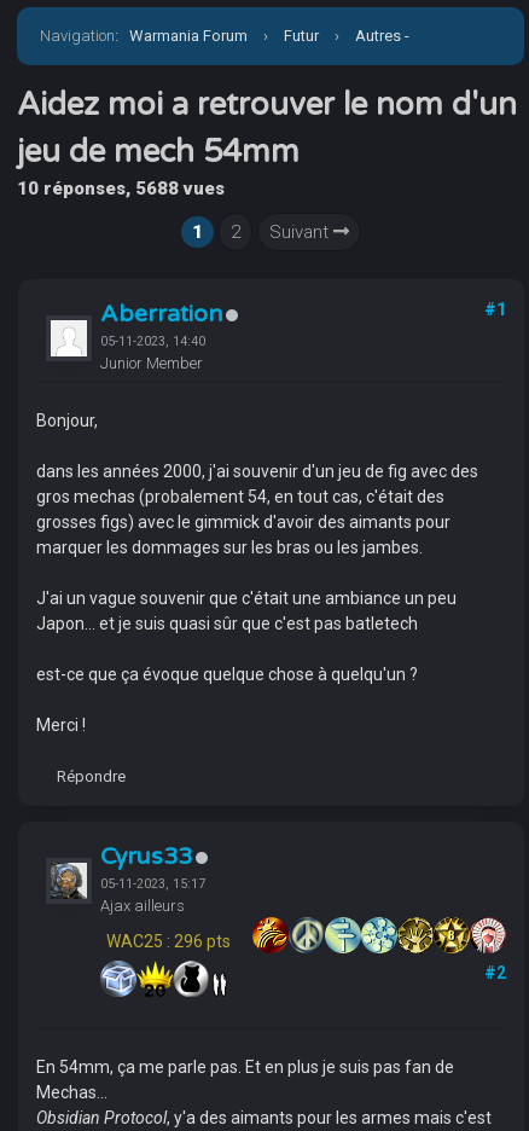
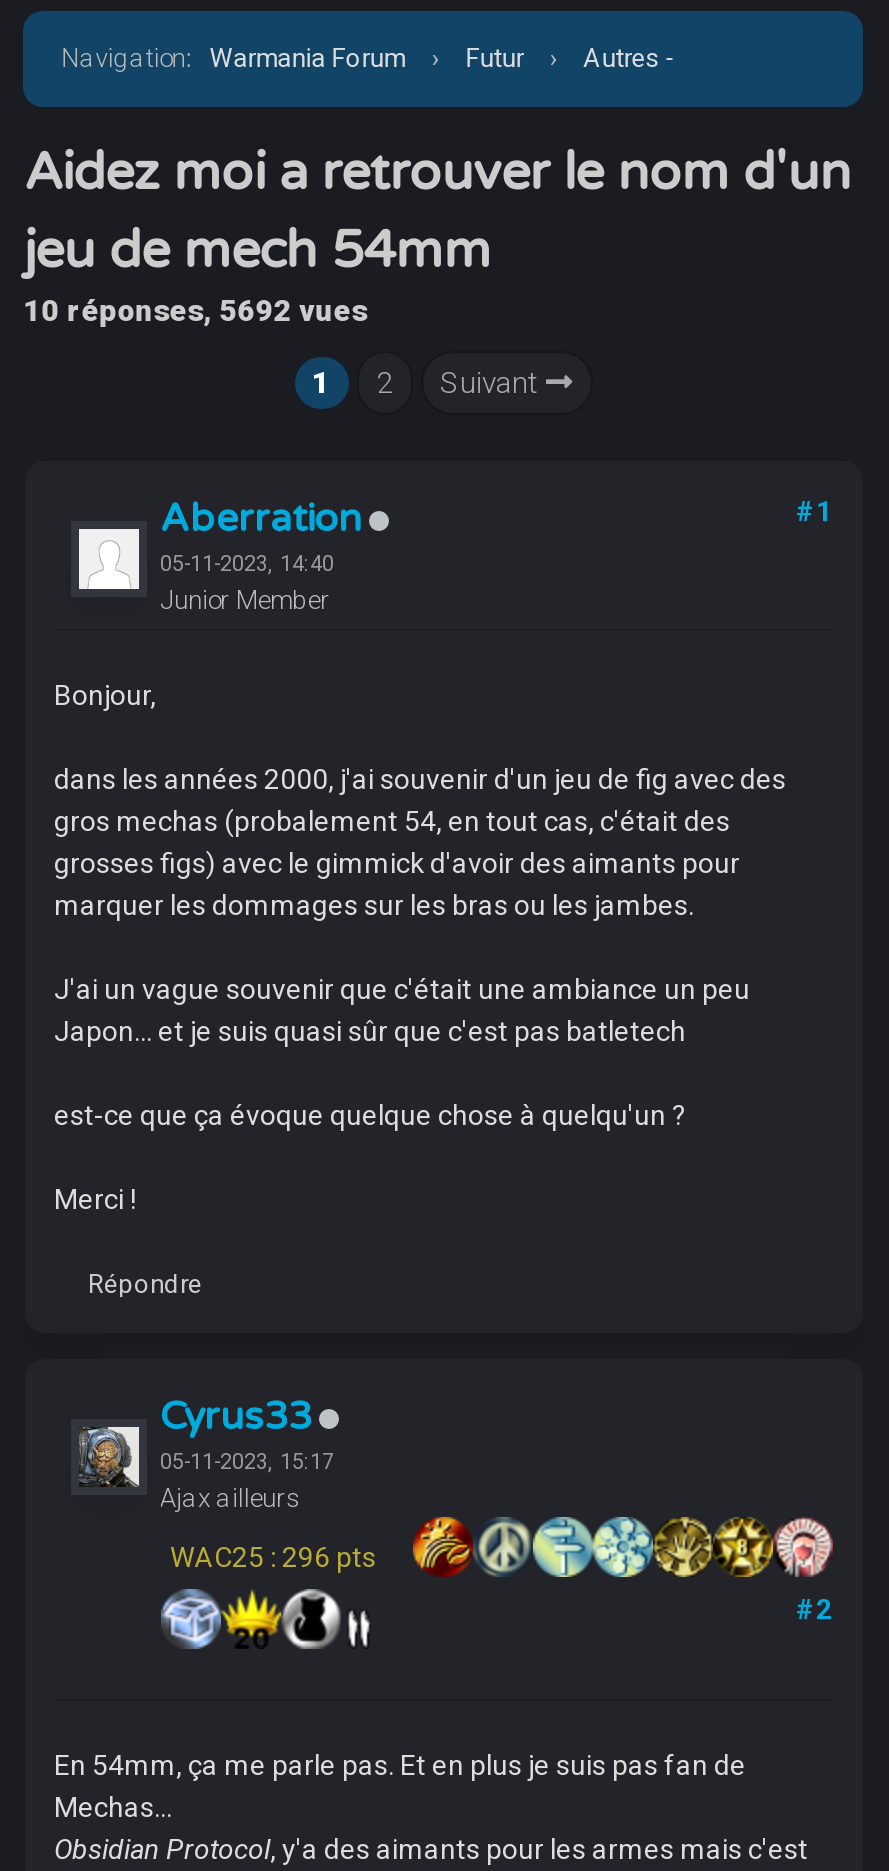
- 10 réponses, 5688 vues
+ 10 réponses, 5692 vues
